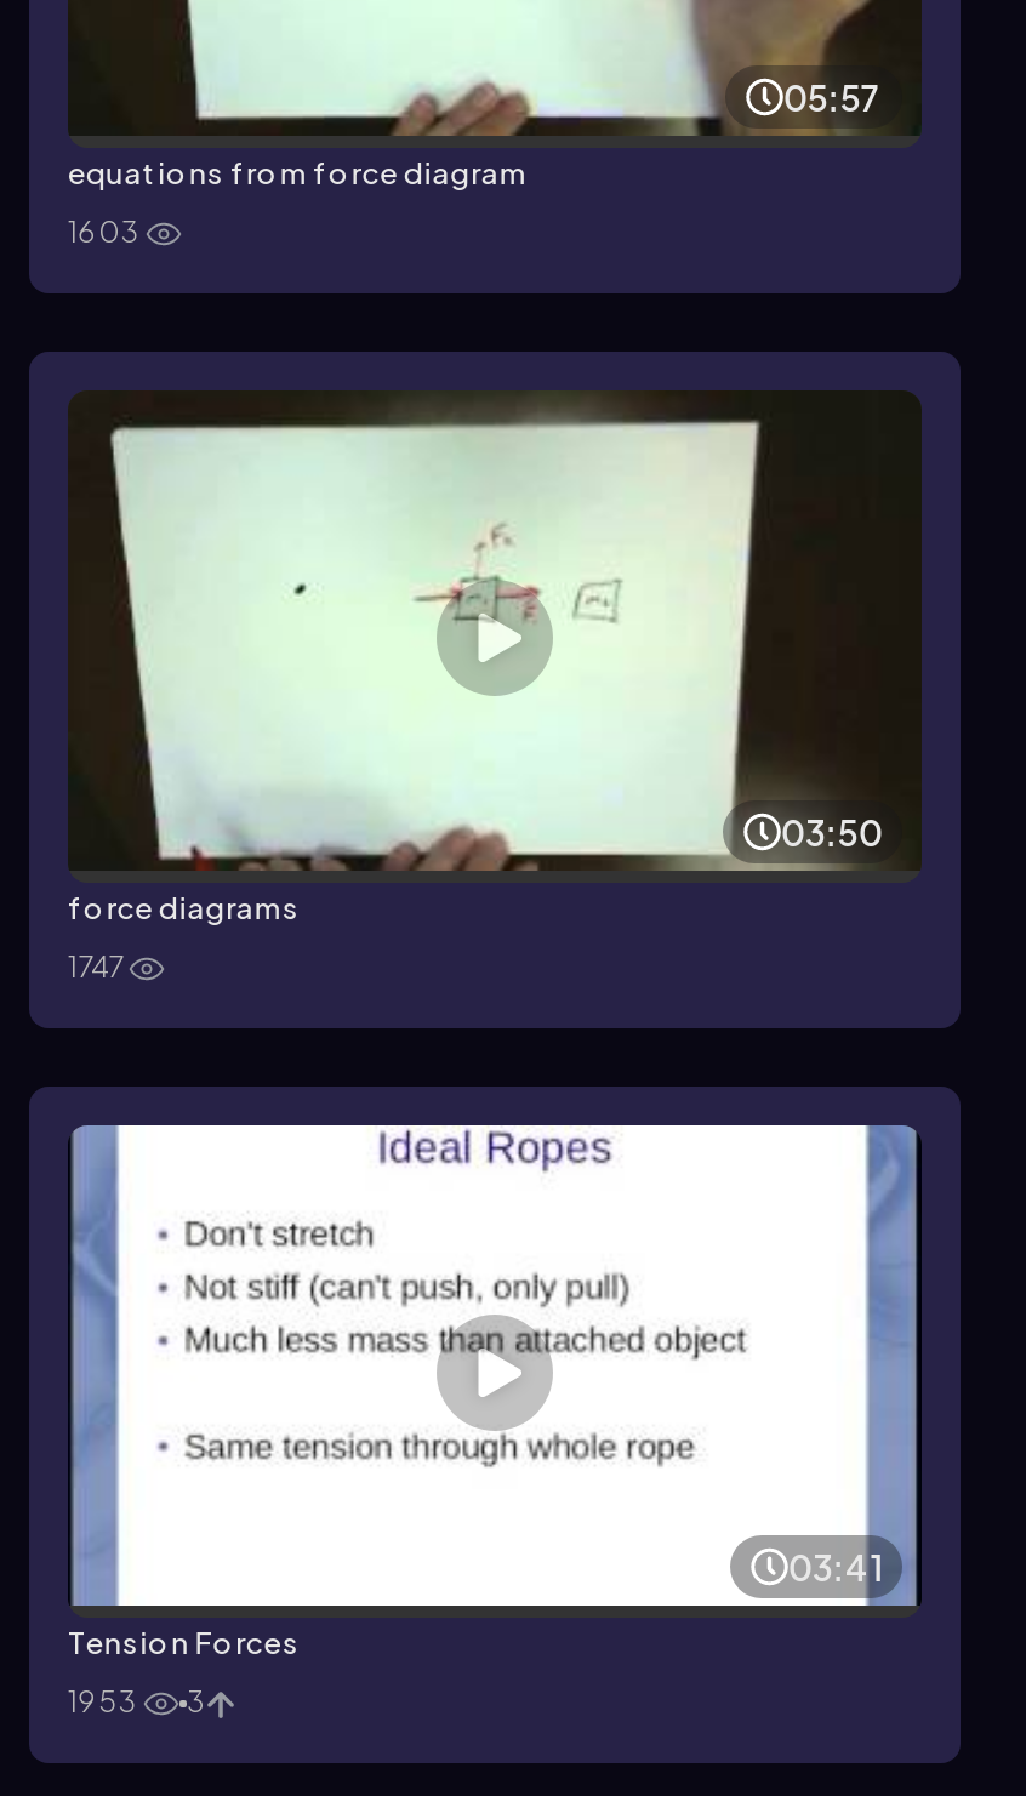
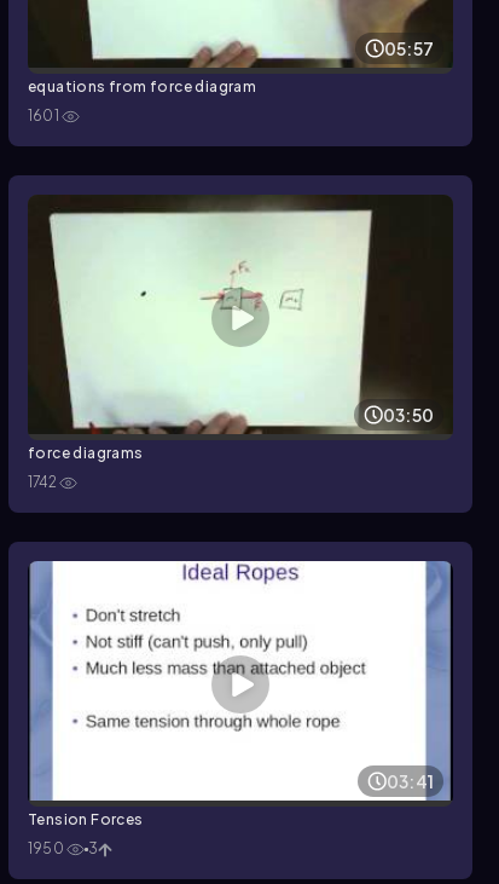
- 1603
+ 1601

- 1747
+ 1742

- 1953
+ 1950
